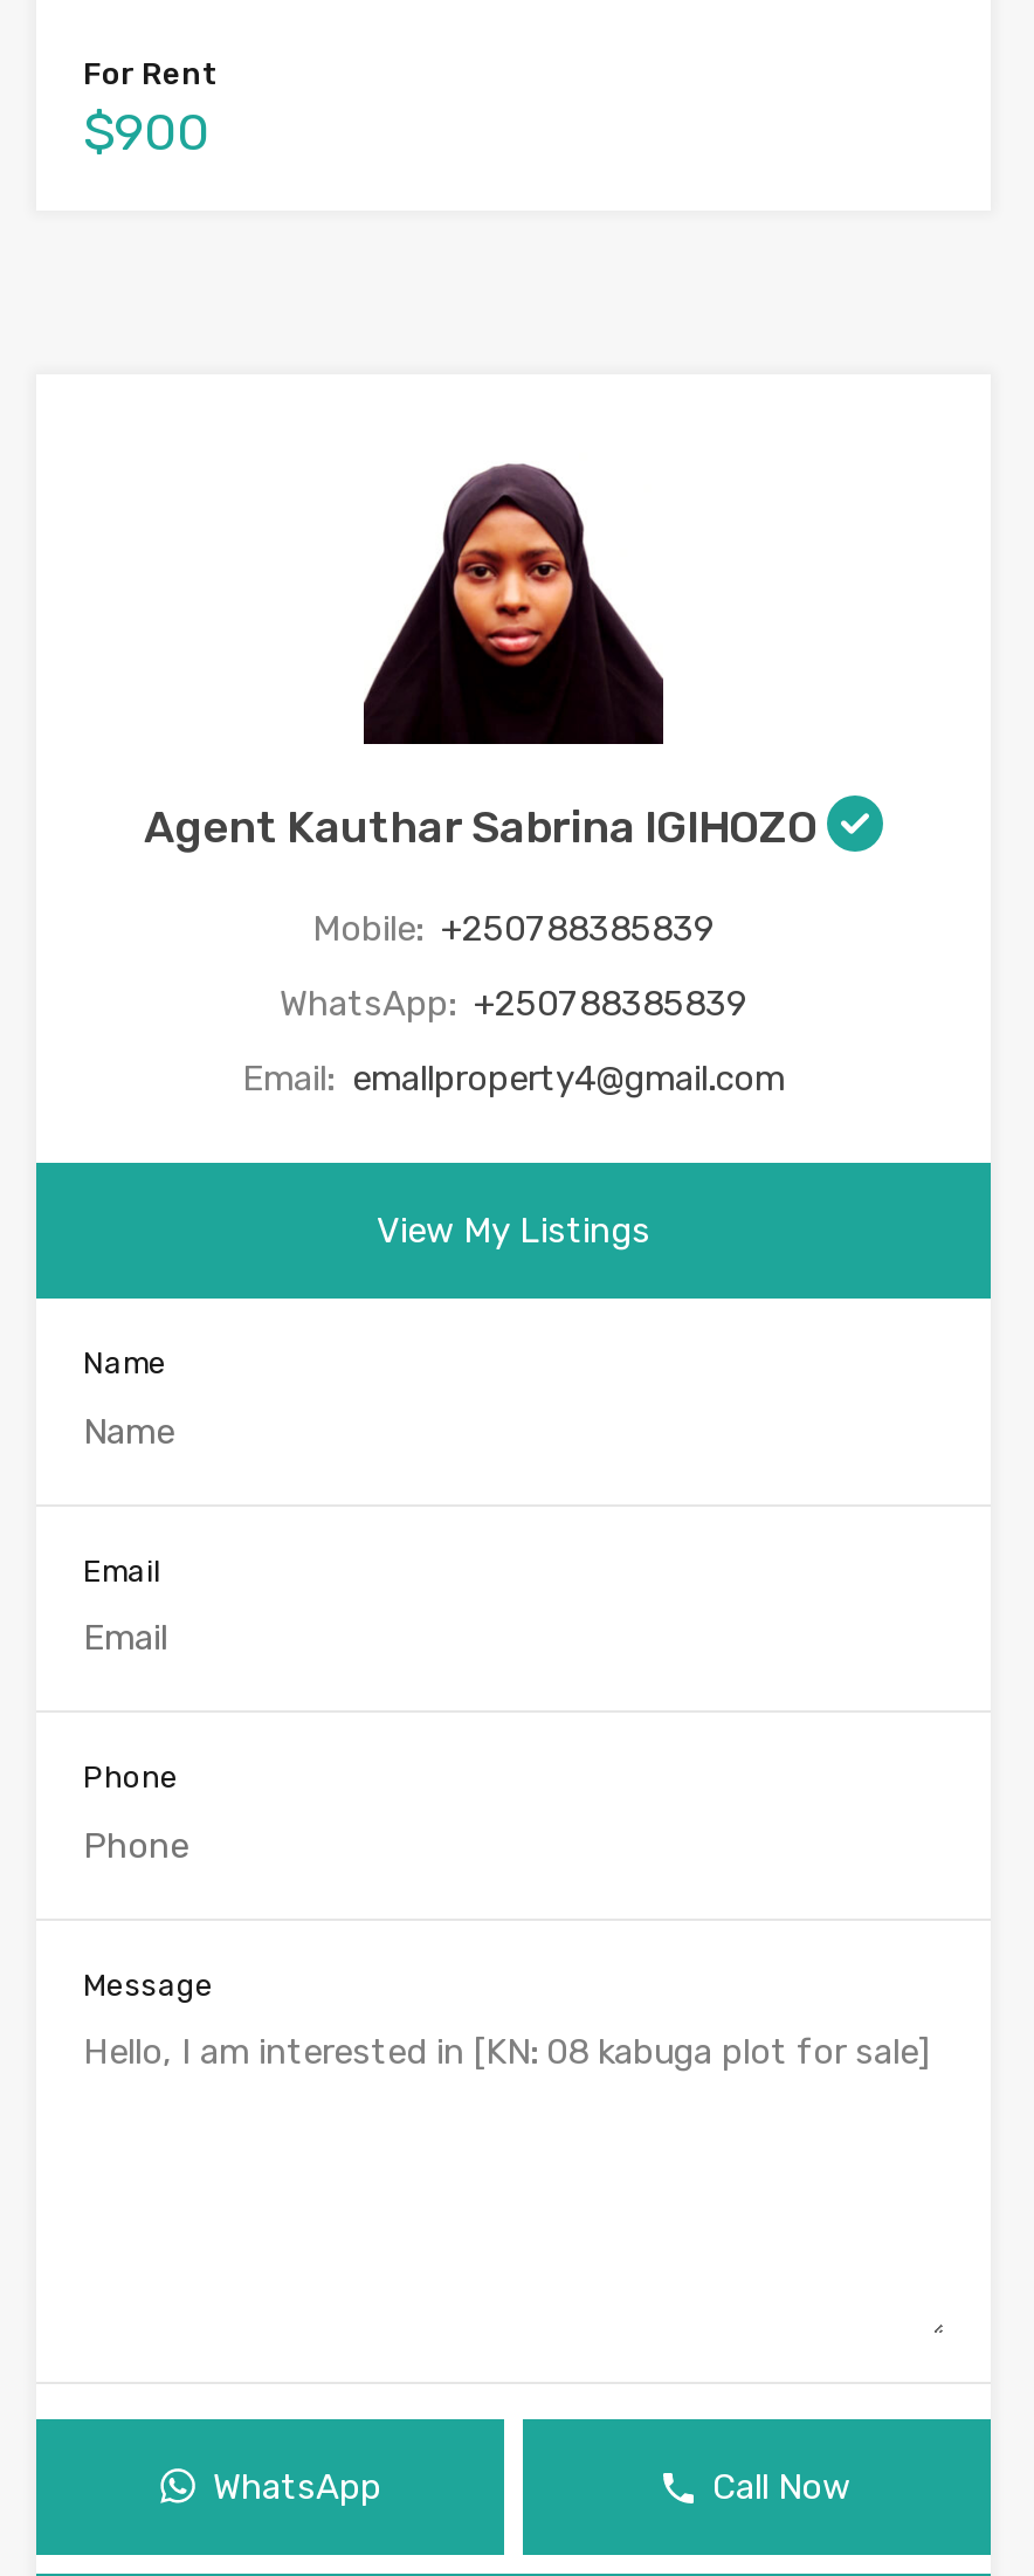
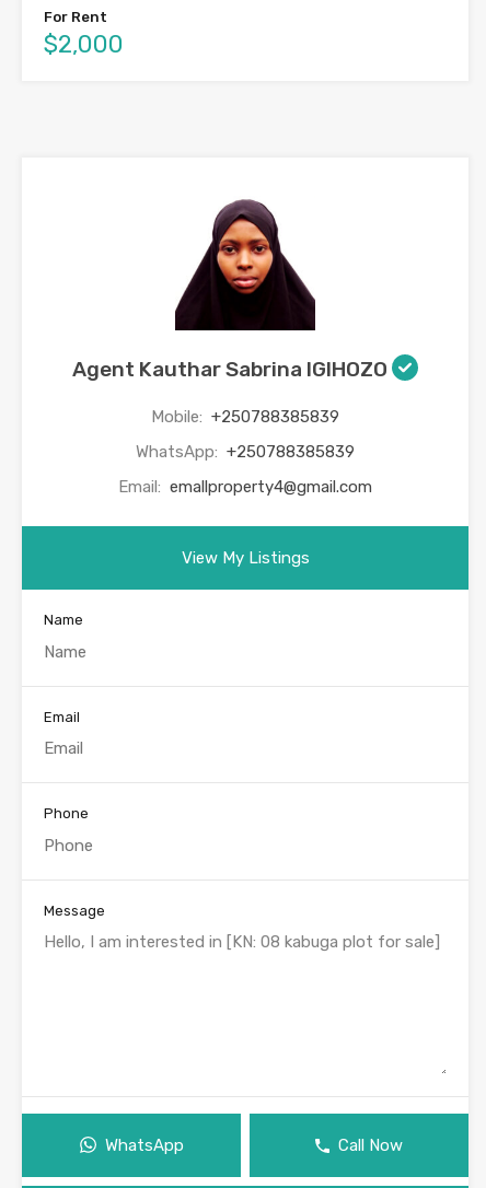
- $900
+ $2,000
